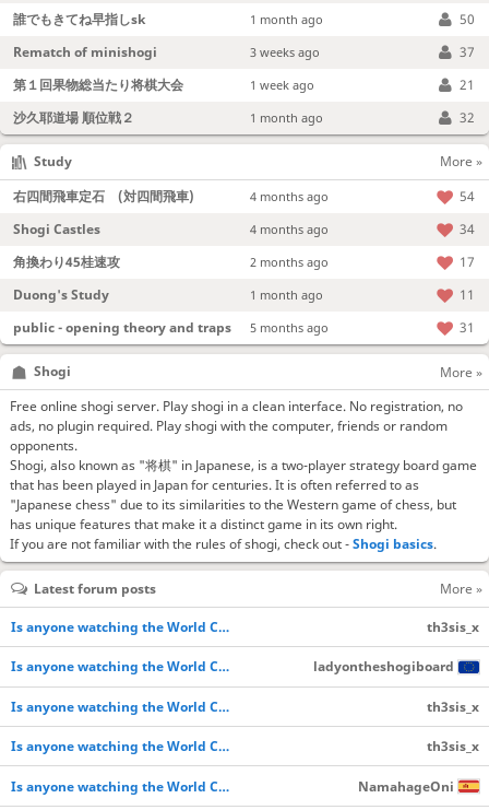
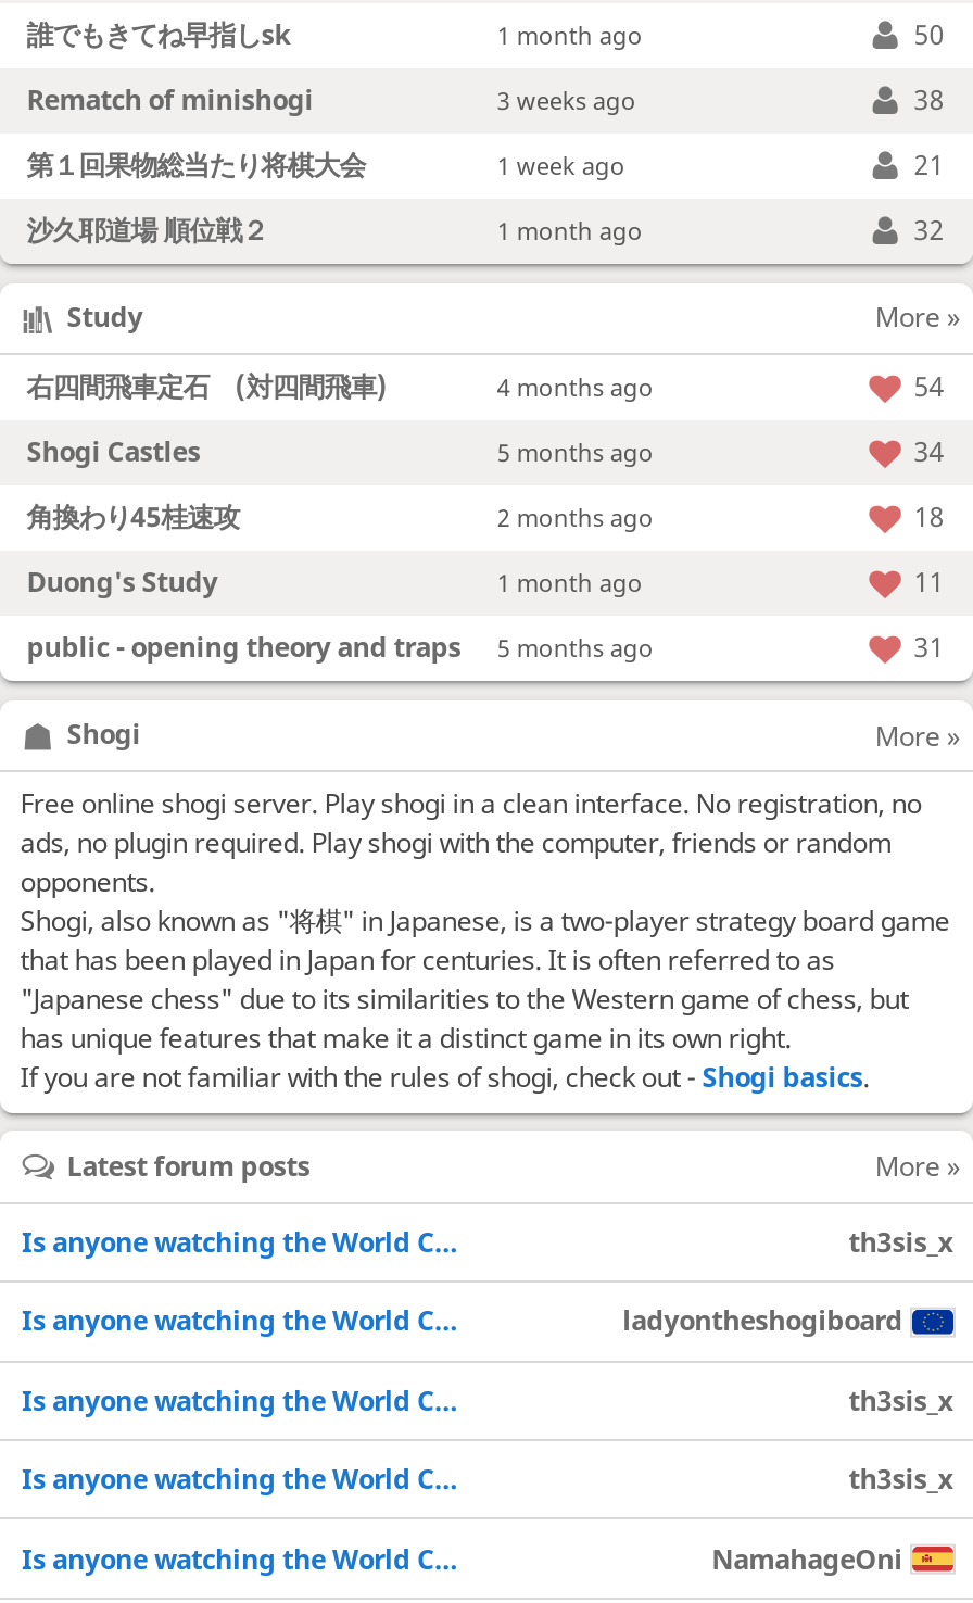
- 37
+ 38

- 4 months ago
+ 5 months ago

- 17
+ 18
